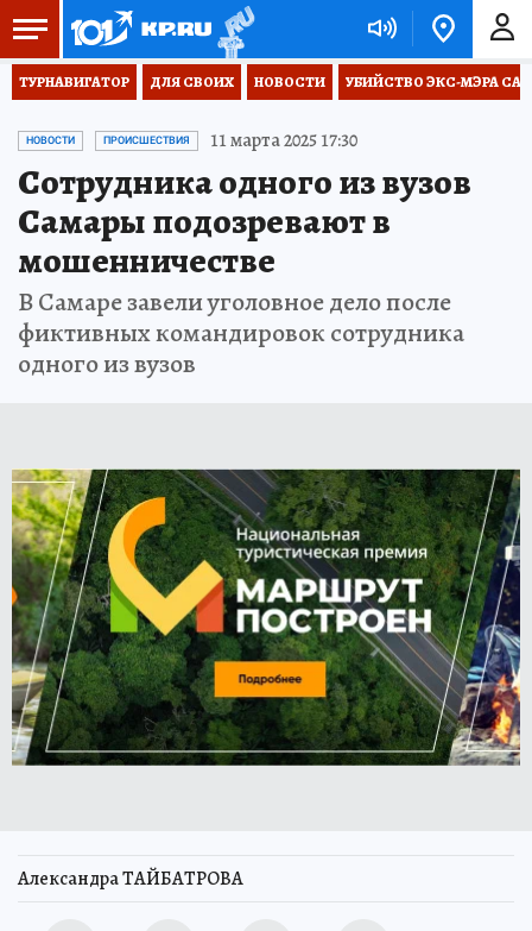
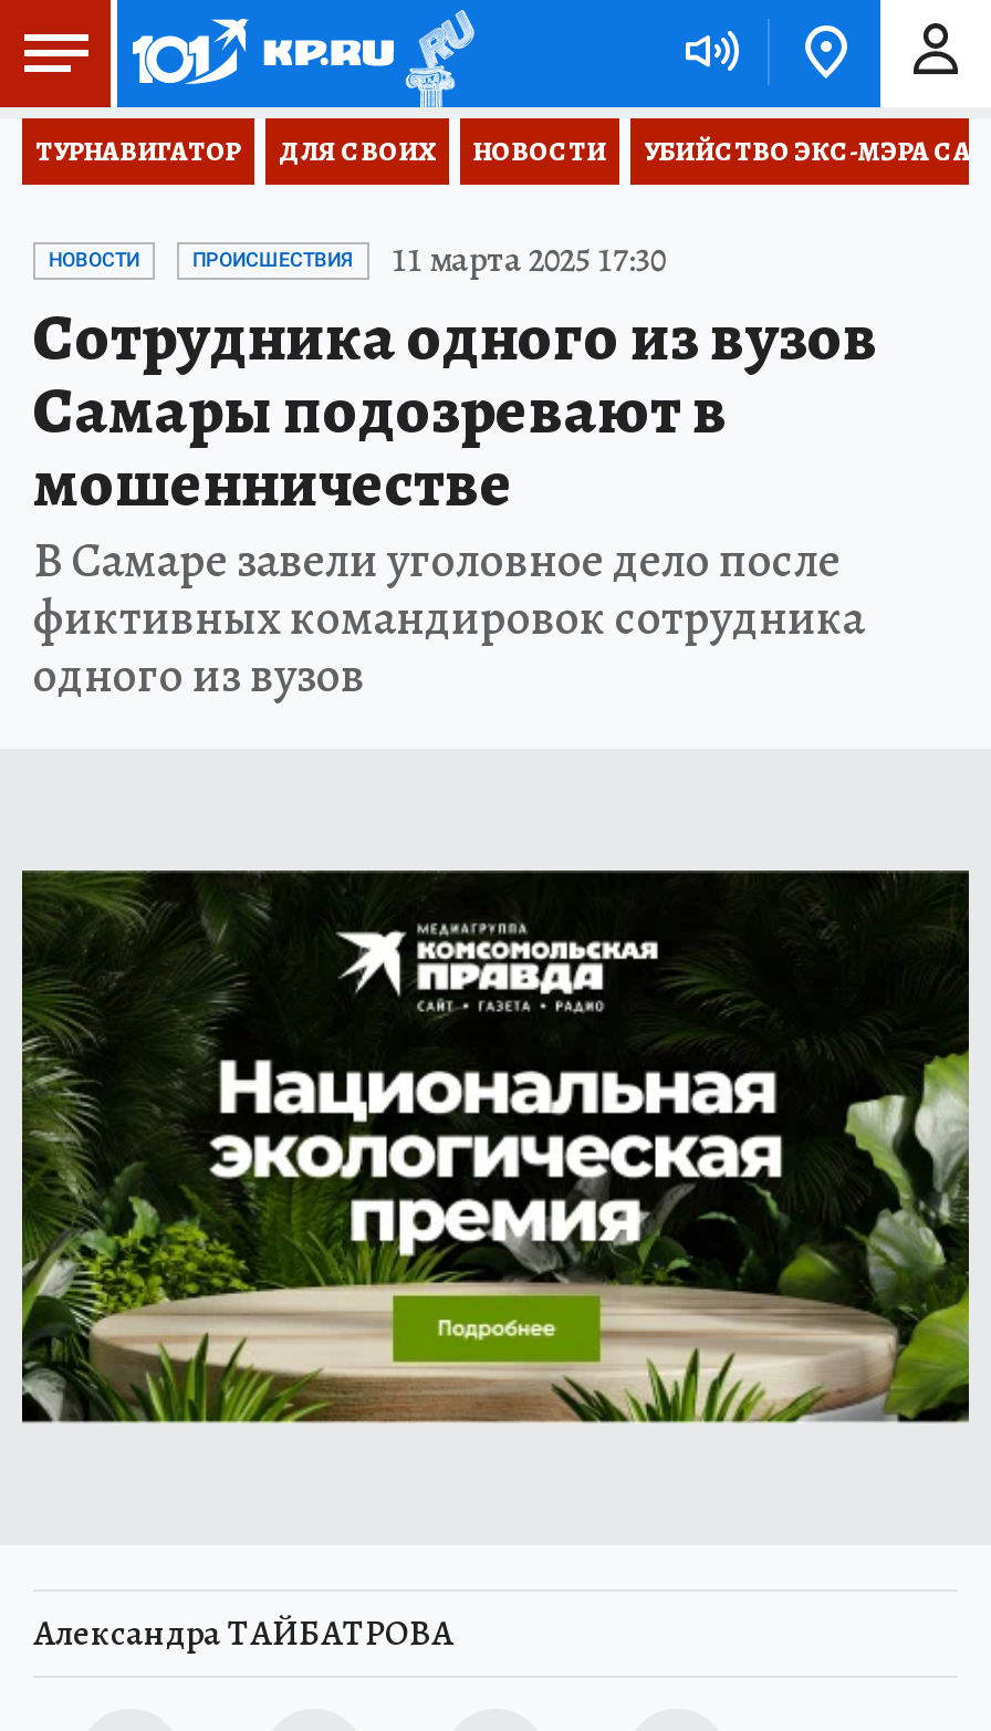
- [image]
+ [image]
